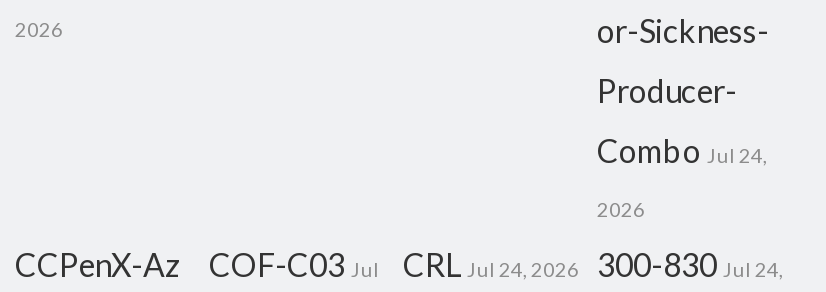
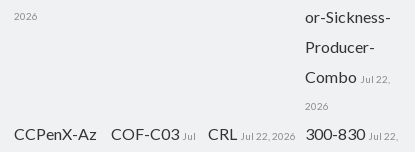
- Combo Jul 24,
+ Combo Jul 22,

- CCPenX-Az COF-C03 Jul CRL Jul 24, 2026 300-830 Jul 24,
+ CCPenX-Az COF-C03 Jul CRL Jul 22, 2026 300-830 Jul 22,
